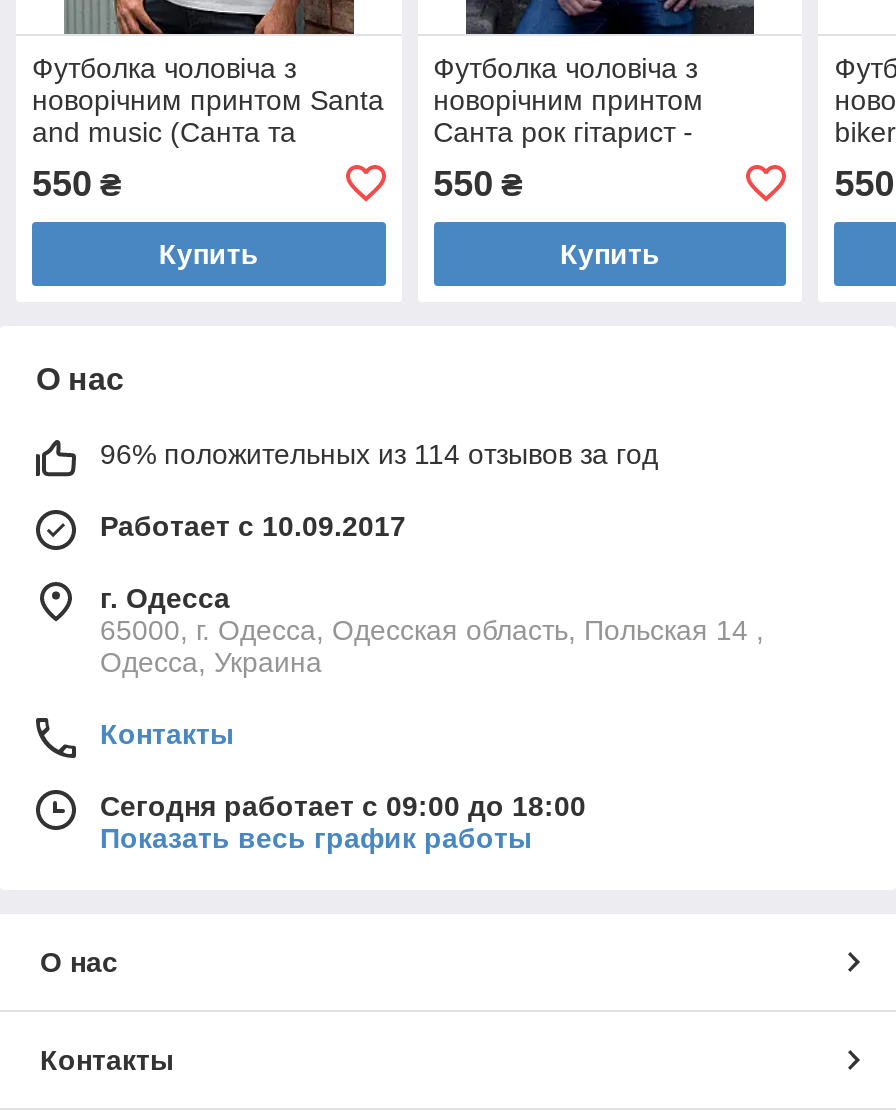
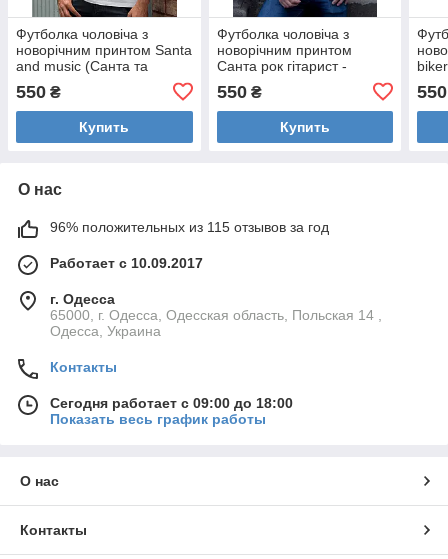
- 96% положительных из 114 отзывов за год
+ 96% положительных из 115 отзывов за год
